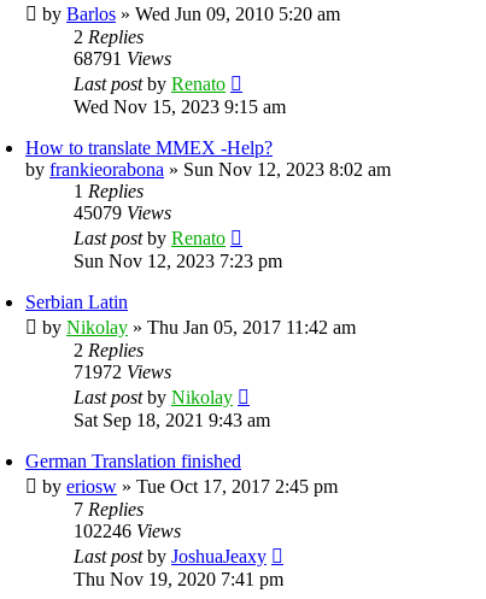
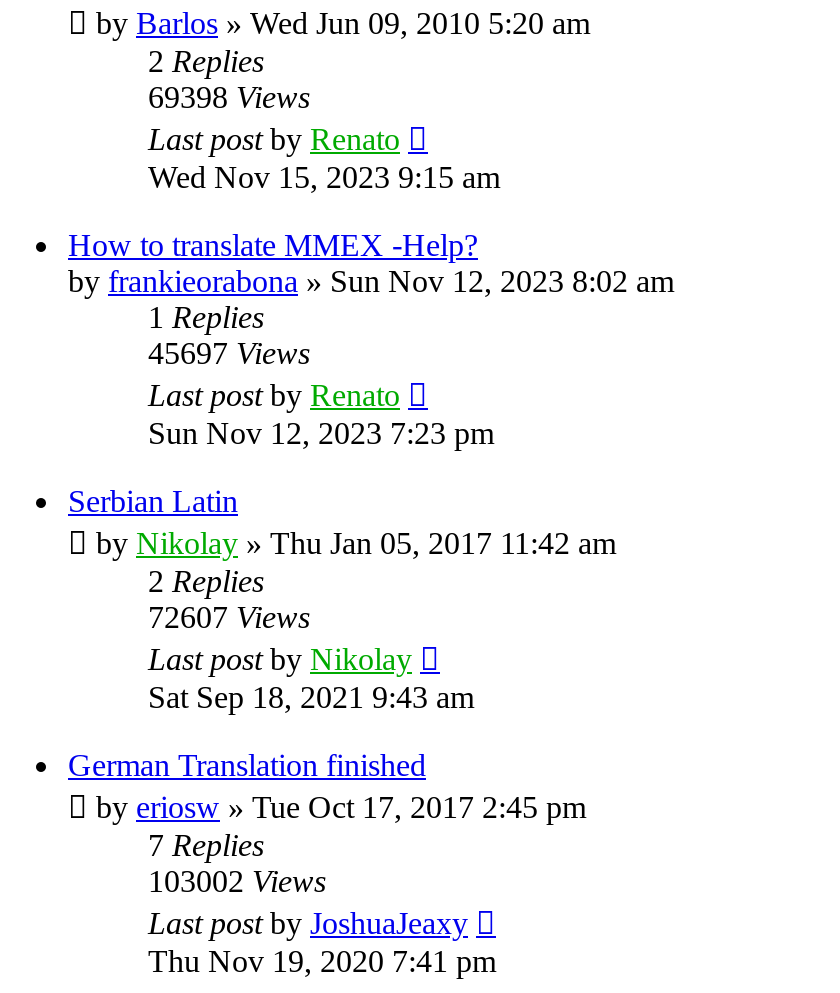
- 68791 Views
+ 69398 Views

- 45079 Views
+ 45697 Views

- 71972 Views
+ 72607 Views

- 102246 Views
+ 103002 Views
